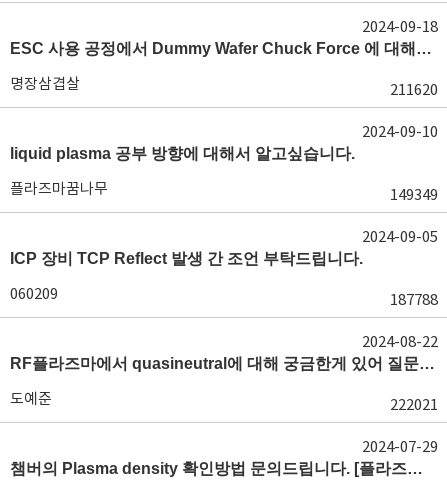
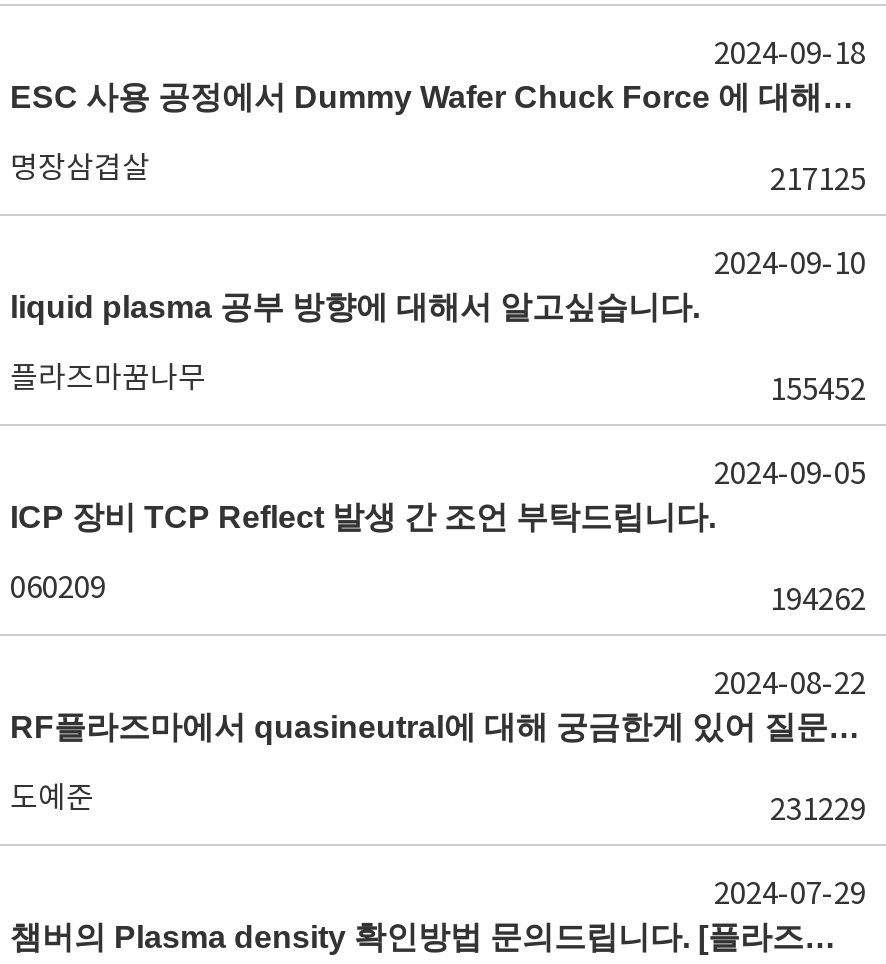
- 211620
+ 217125

- 149349
+ 155452

- 187788
+ 194262

- 222021
+ 231229
